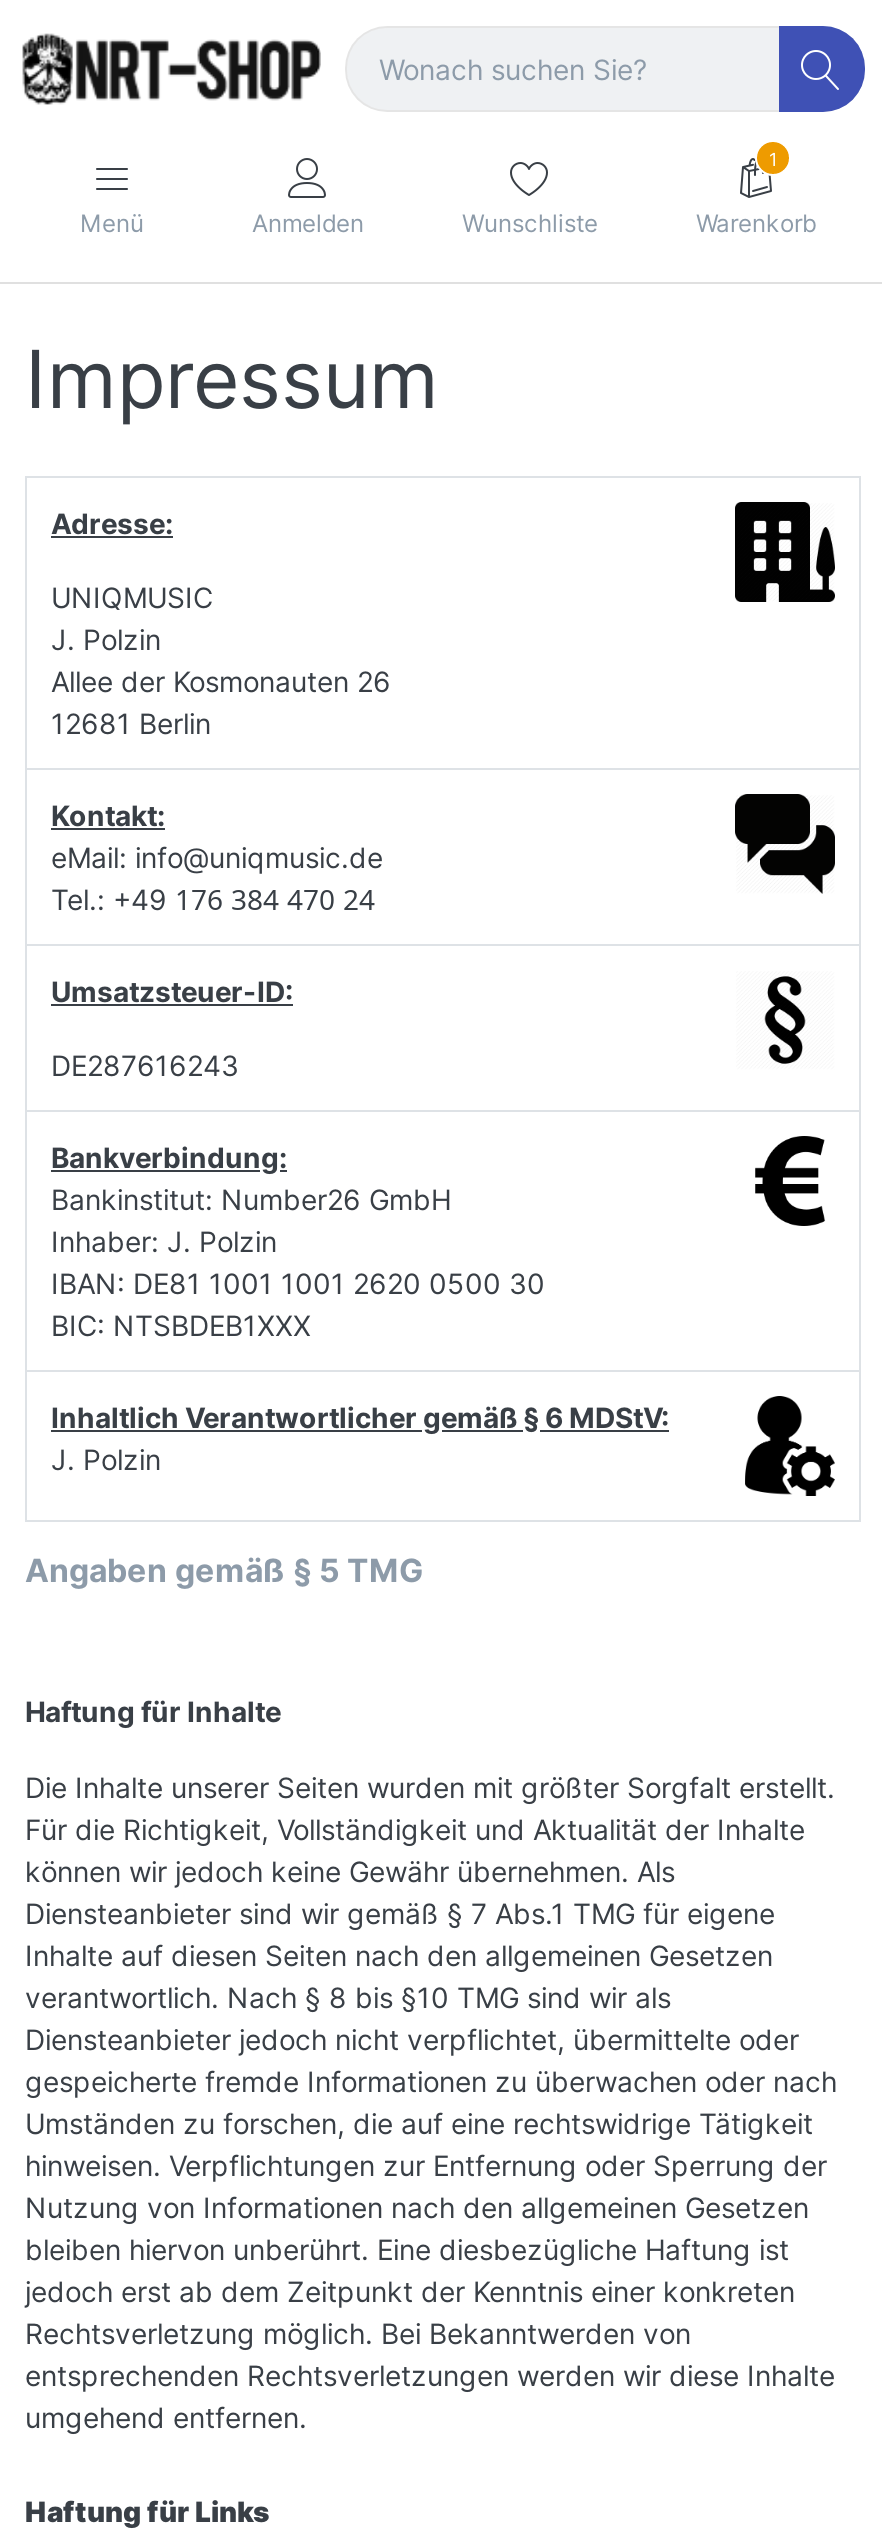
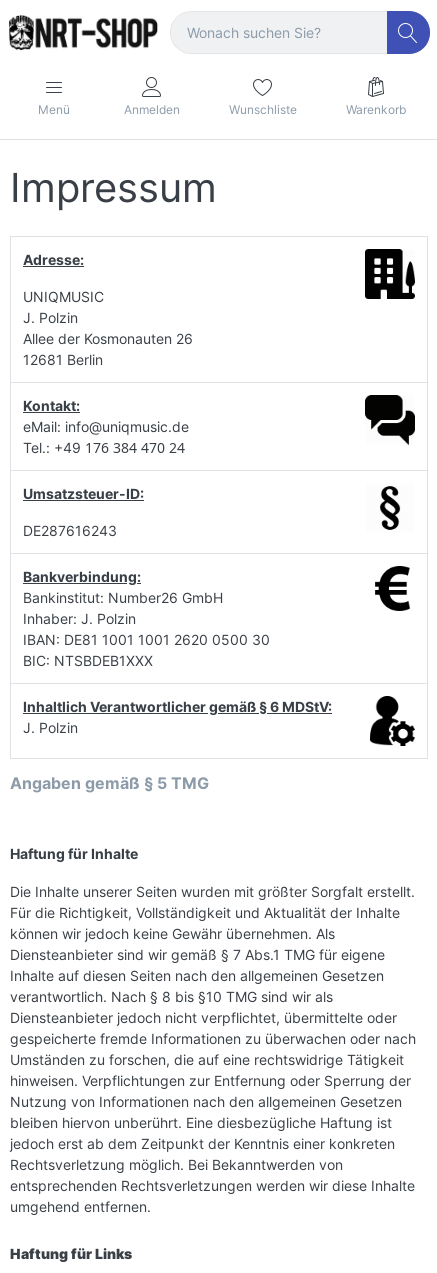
- 1
